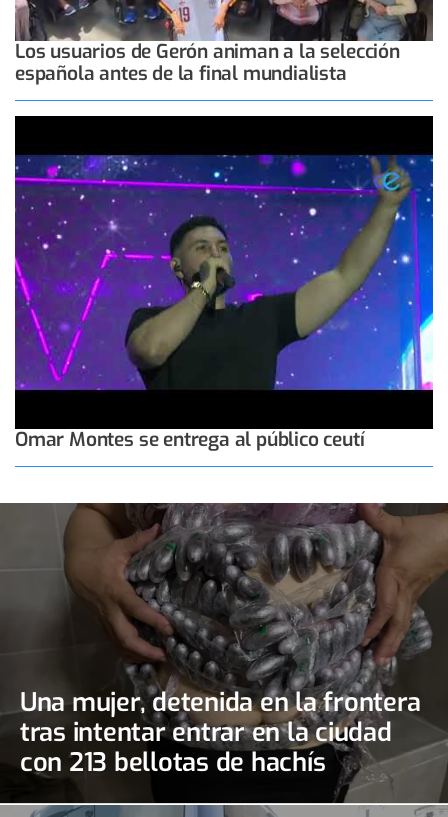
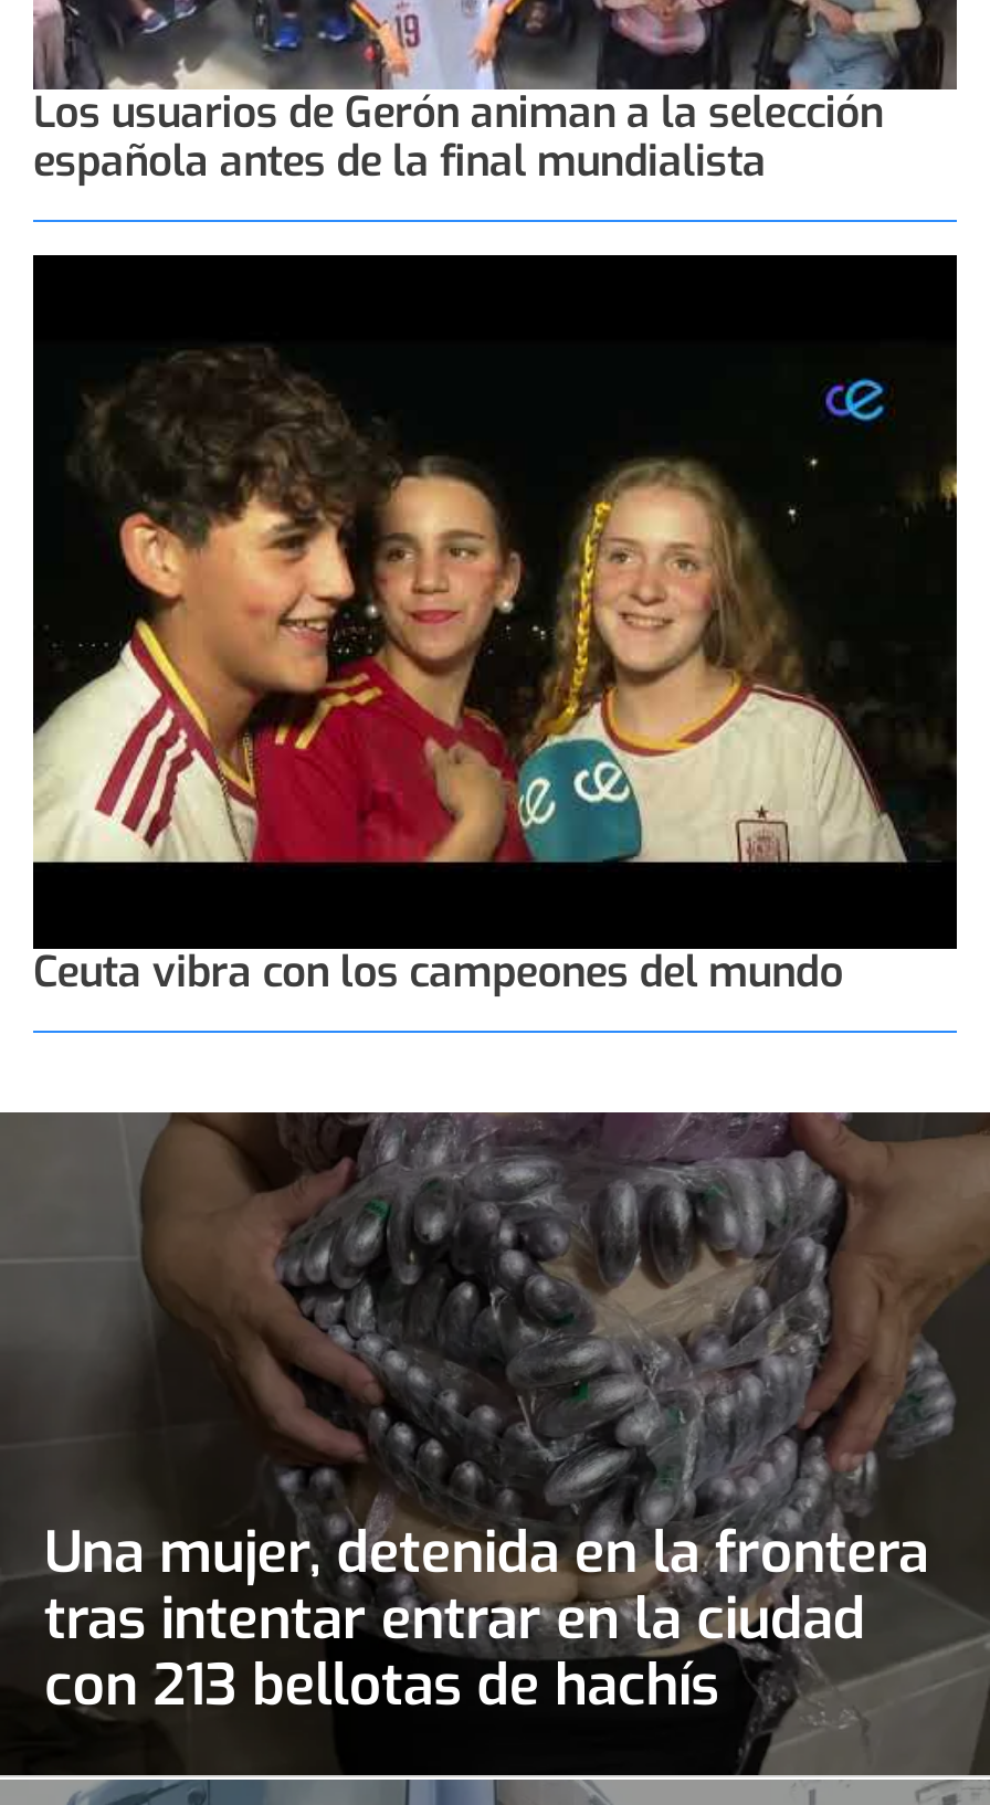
- [image]
- Omar Montes se entrega al público ceutí
+ [image]
+ Ceuta vibra con los campeones del mundo
